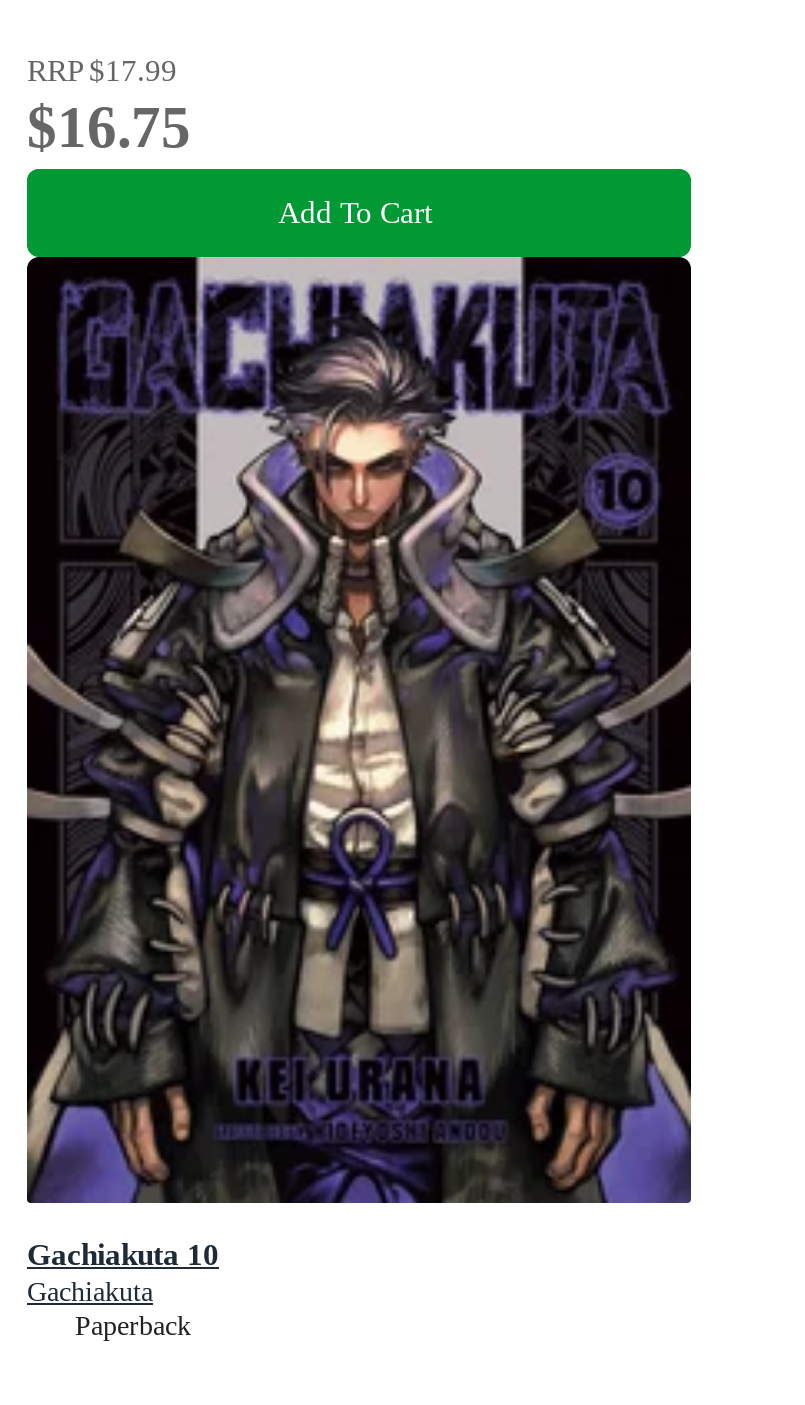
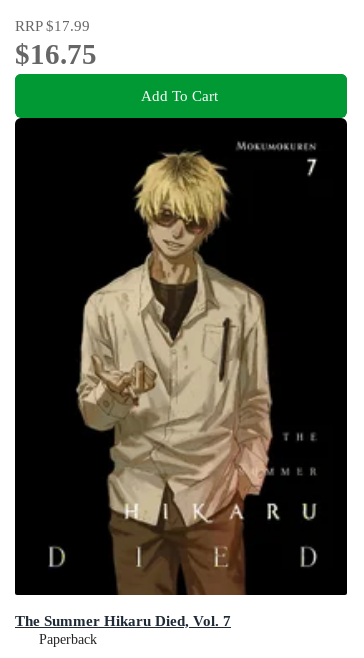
- [image]
- Gachiakuta 10
- Gachiakuta
+ [image]
+ The Summer Hikaru Died, Vol. 7
